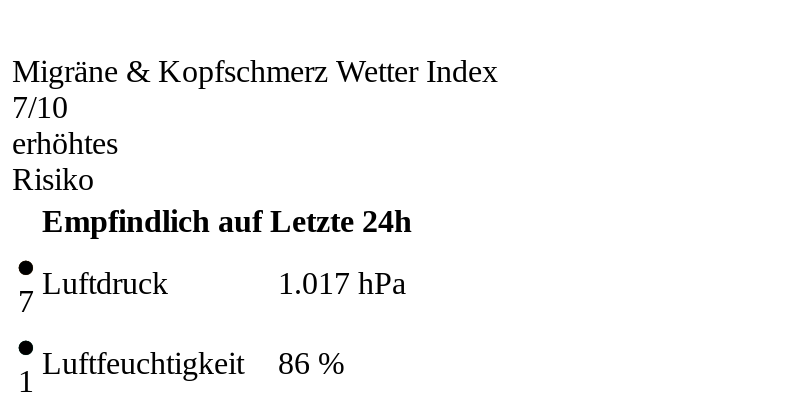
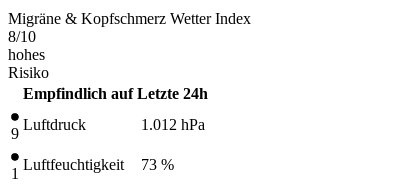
- 7/10
- erhöhtes
+ 8/10
+ hohes

- 1.017 hPa
+ 1.012 hPa

- 7
+ 9

- Luftfeuchtigkeit 86 %
+ Luftfeuchtigkeit 73 %
